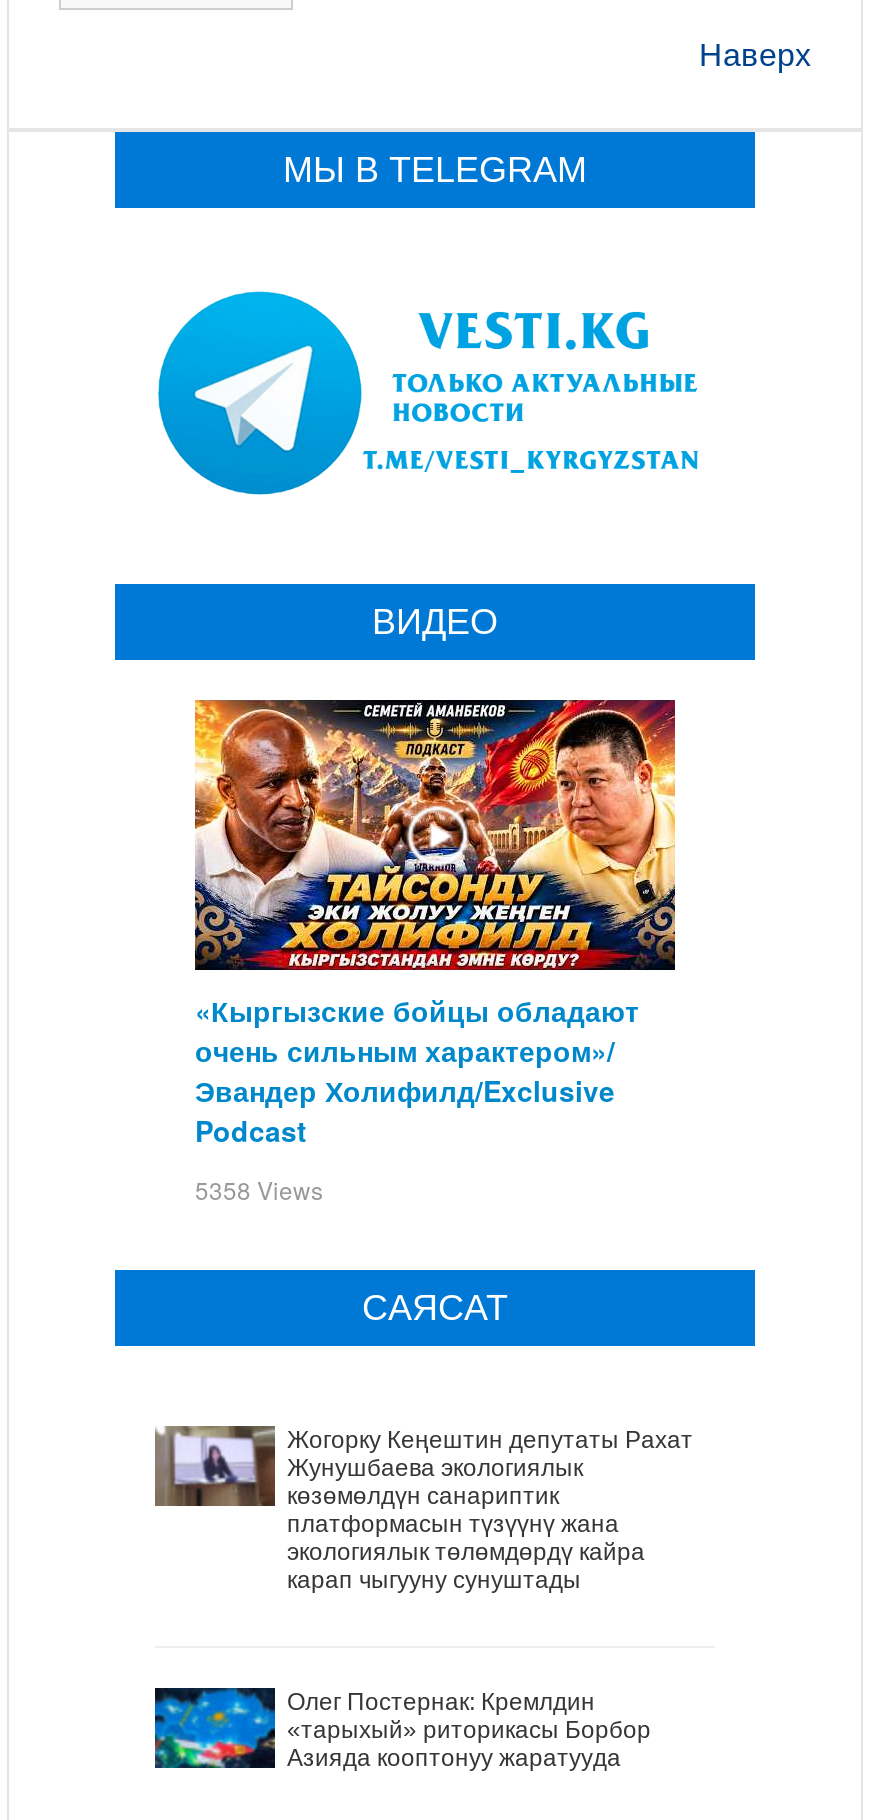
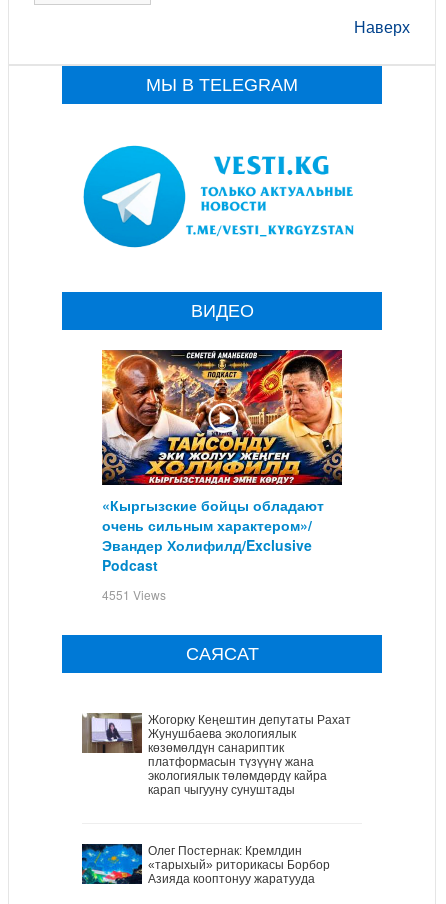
- 5358 Views
+ 4551 Views
